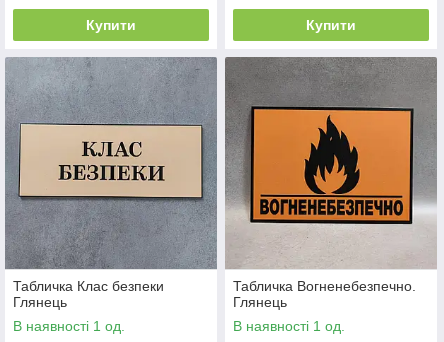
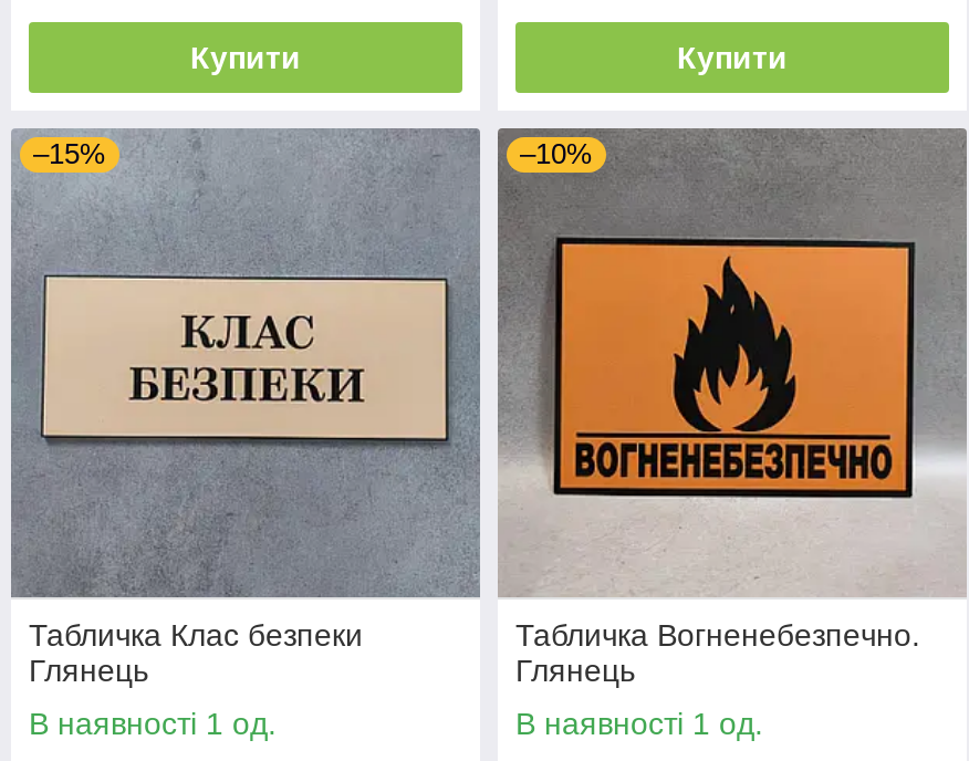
+ –15%

+ –10%
